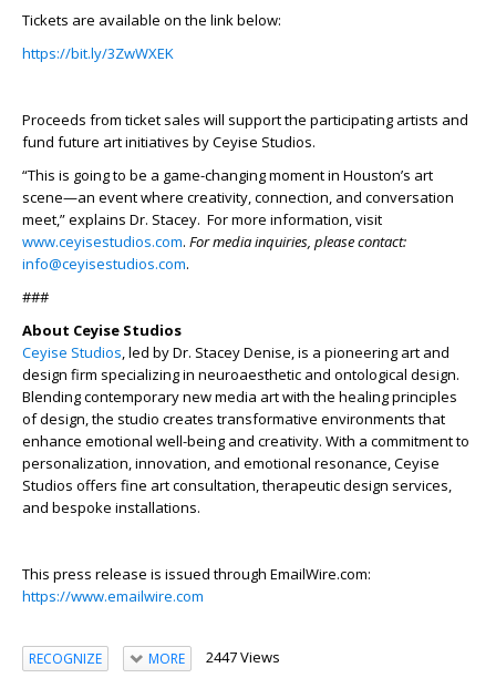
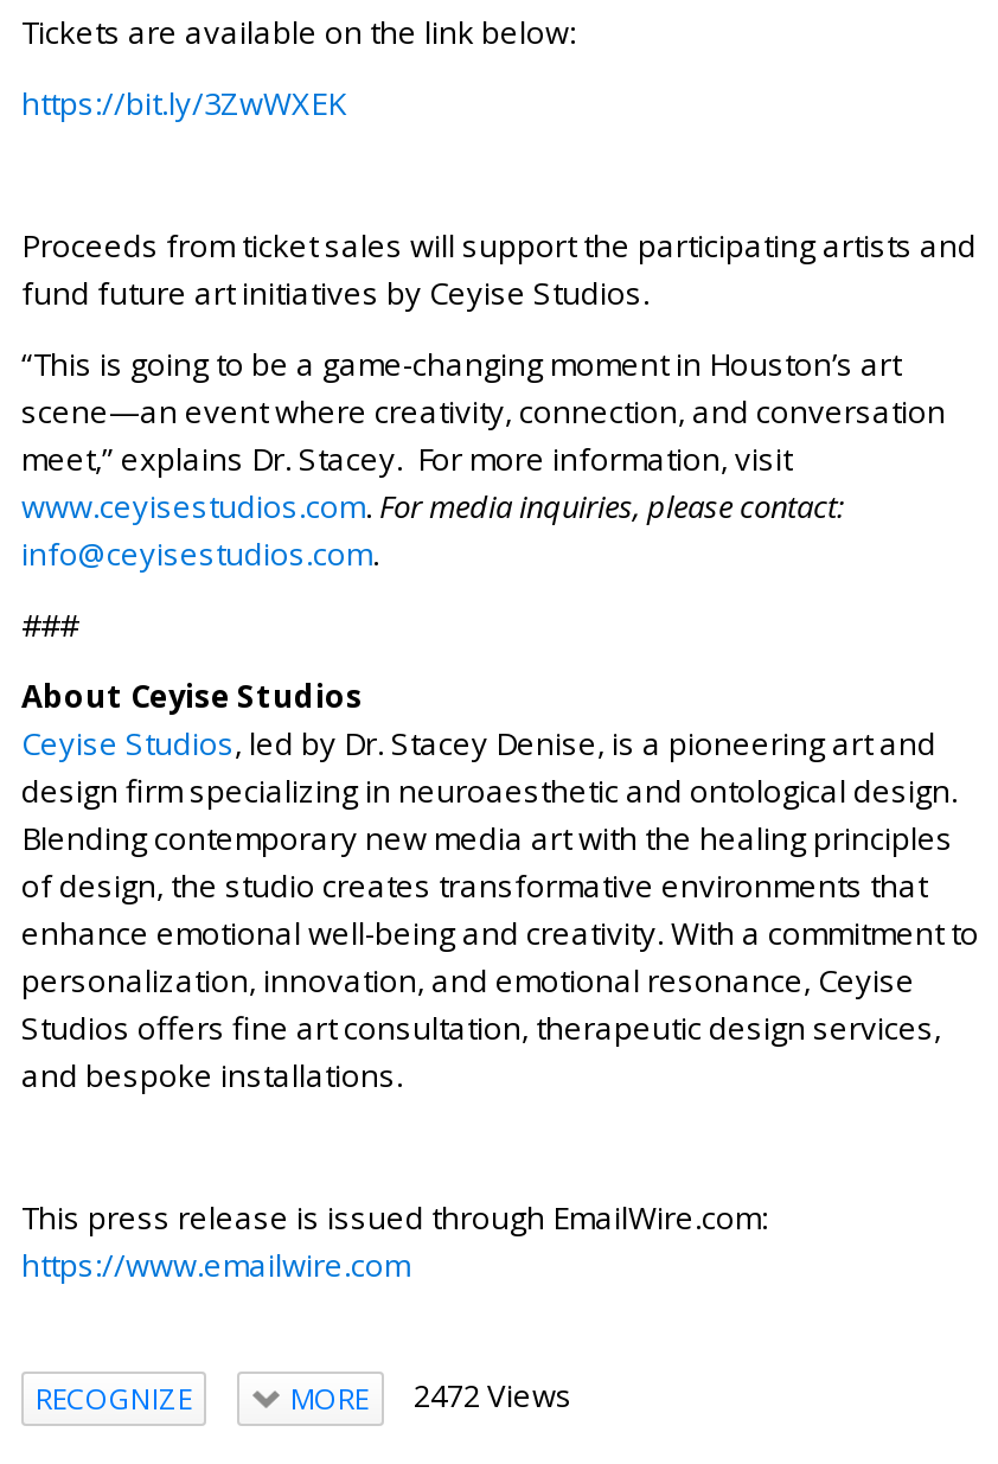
- MORE 2447 Views
+ MORE 2472 Views
